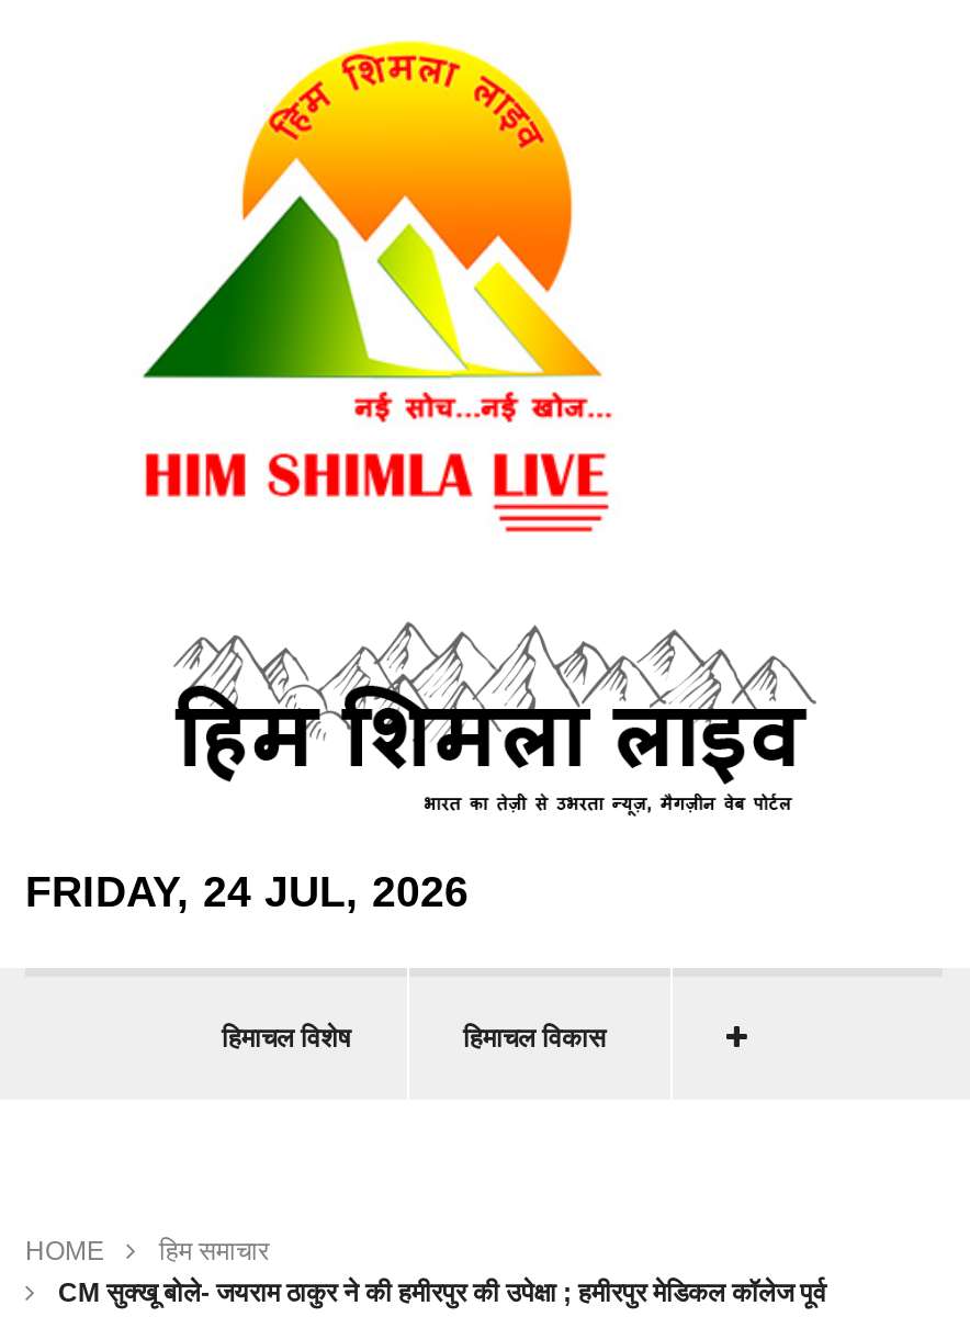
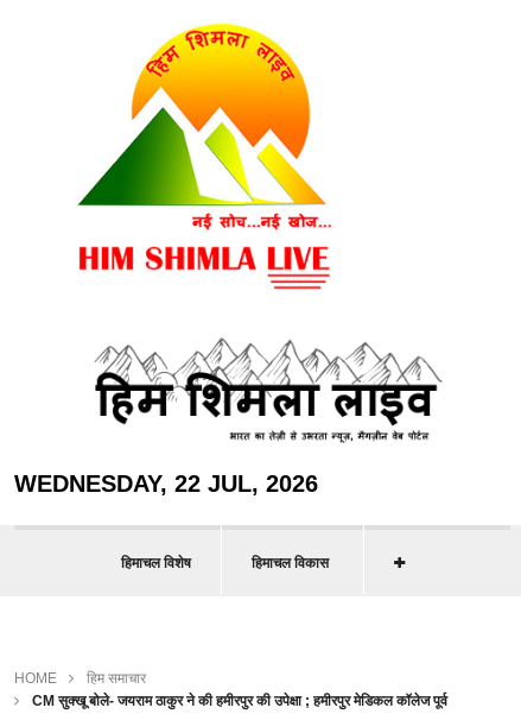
- FRIDAY, 24 JUL, 2026
+ WEDNESDAY, 22 JUL, 2026
